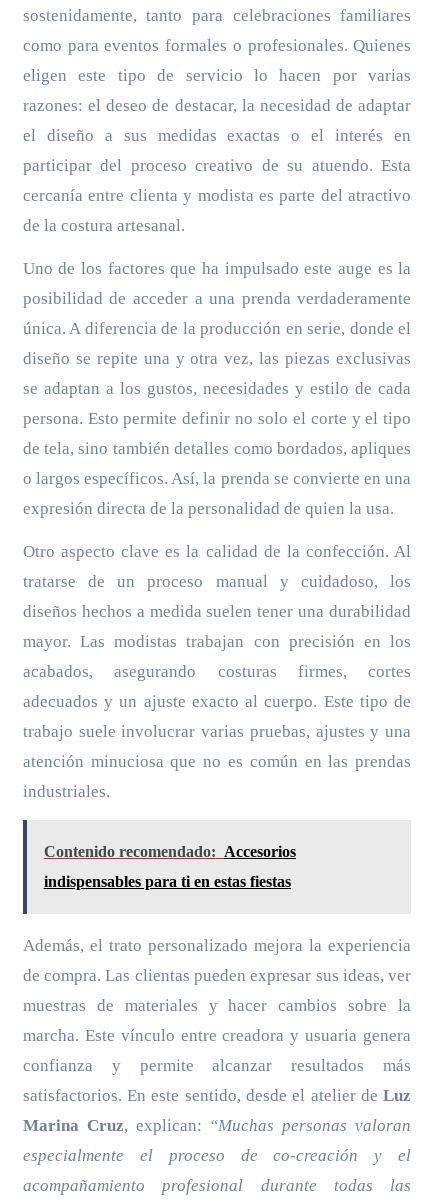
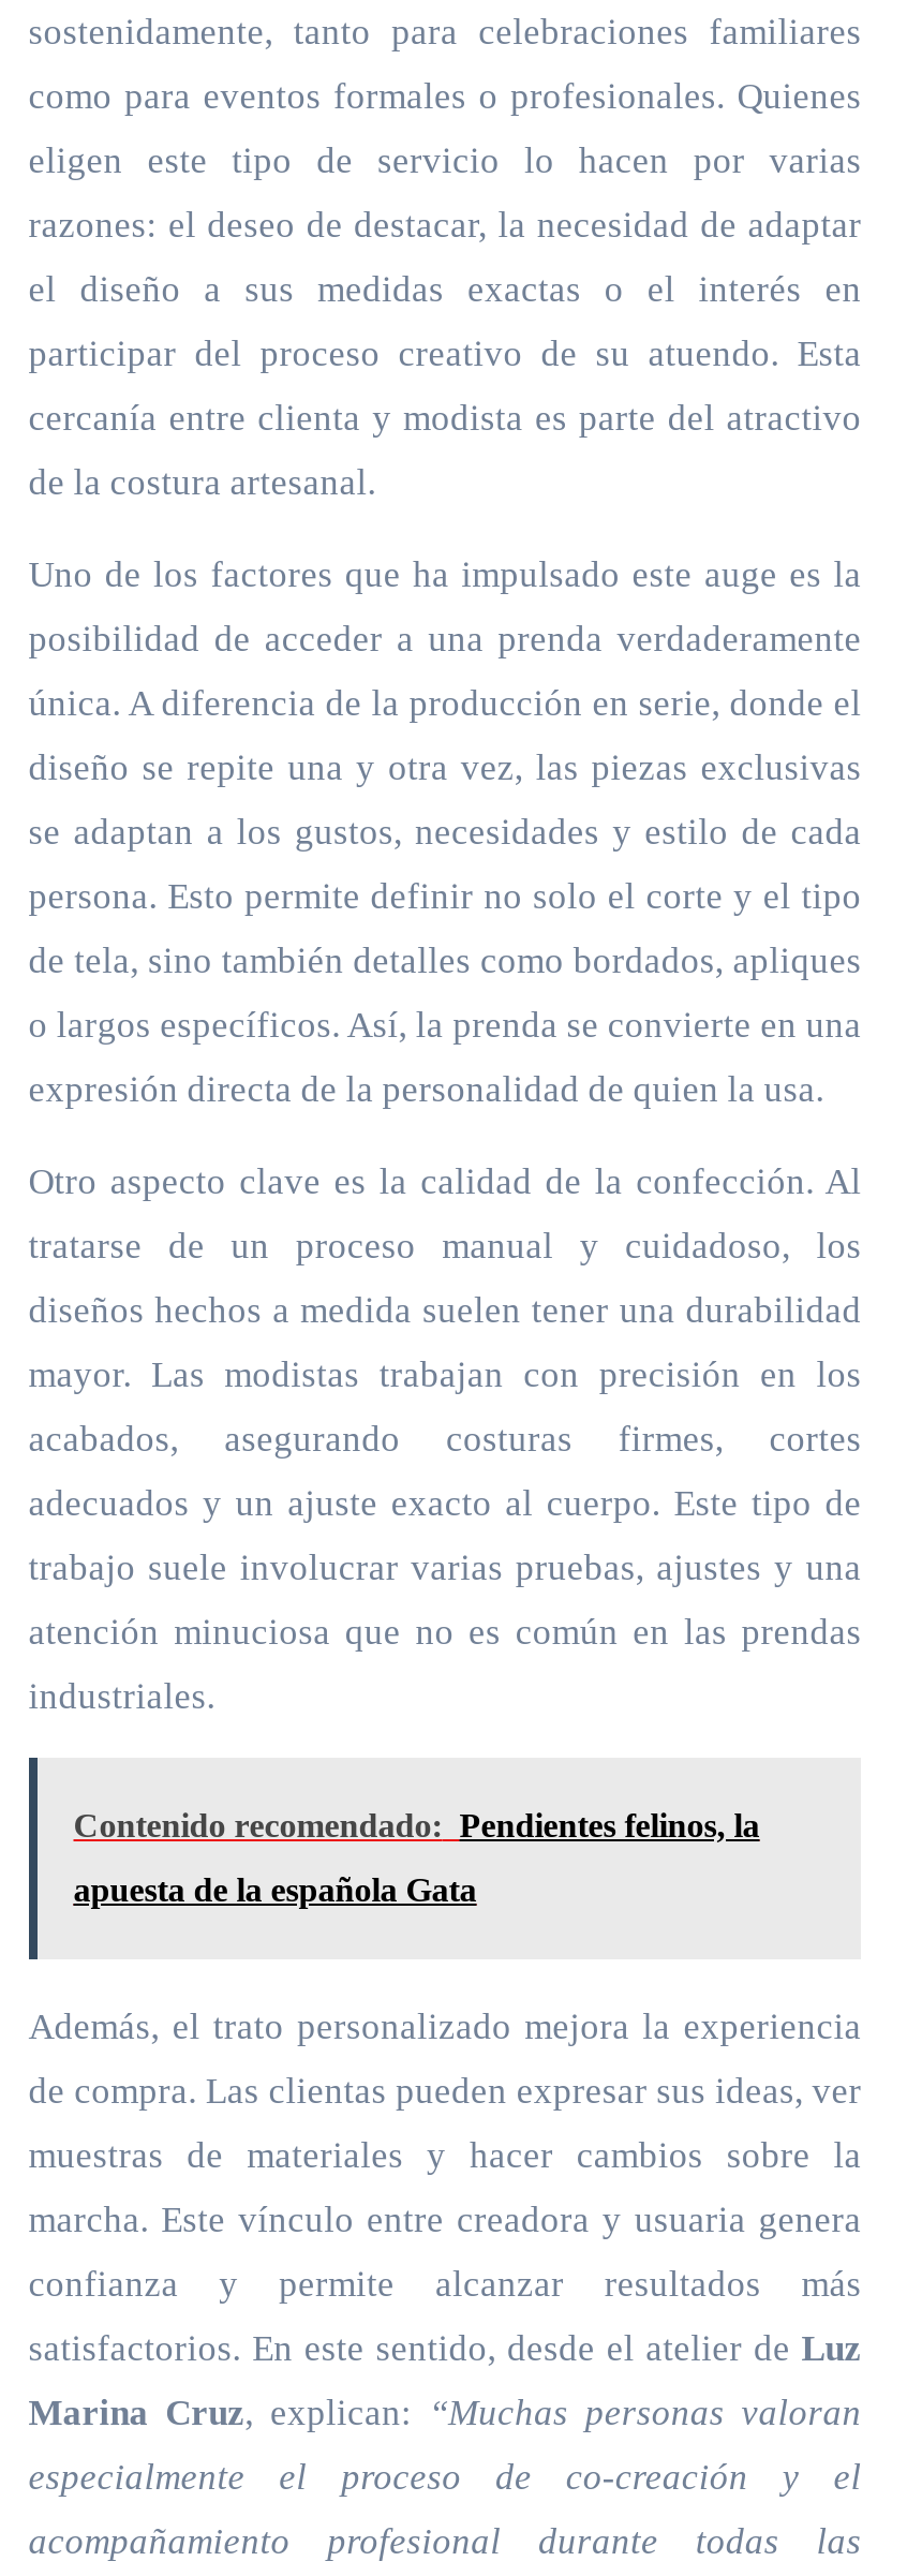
- Contenido recomendado: Accesorios
+ Contenido recomendado: Pendientes felinos, la

- indispensables para ti en estas fiestas
+ apuesta de la española Gata
